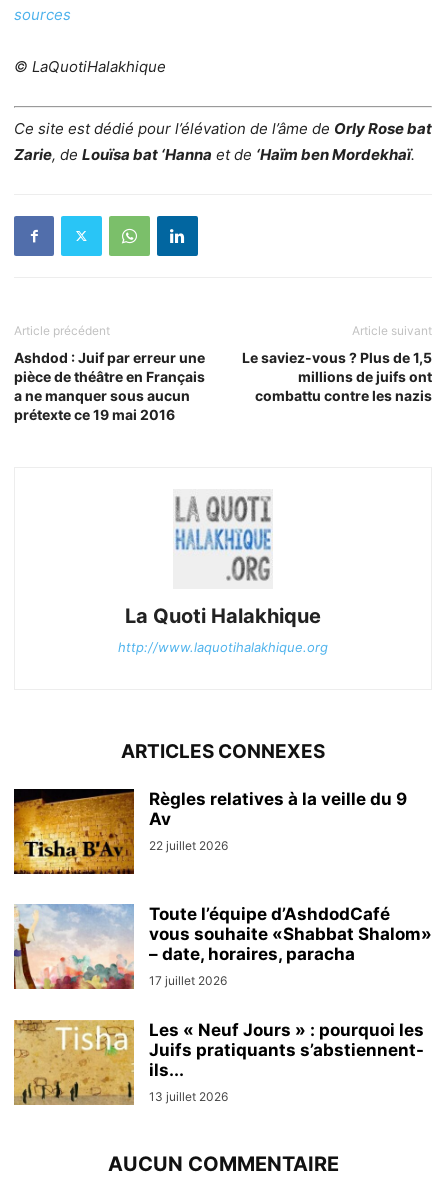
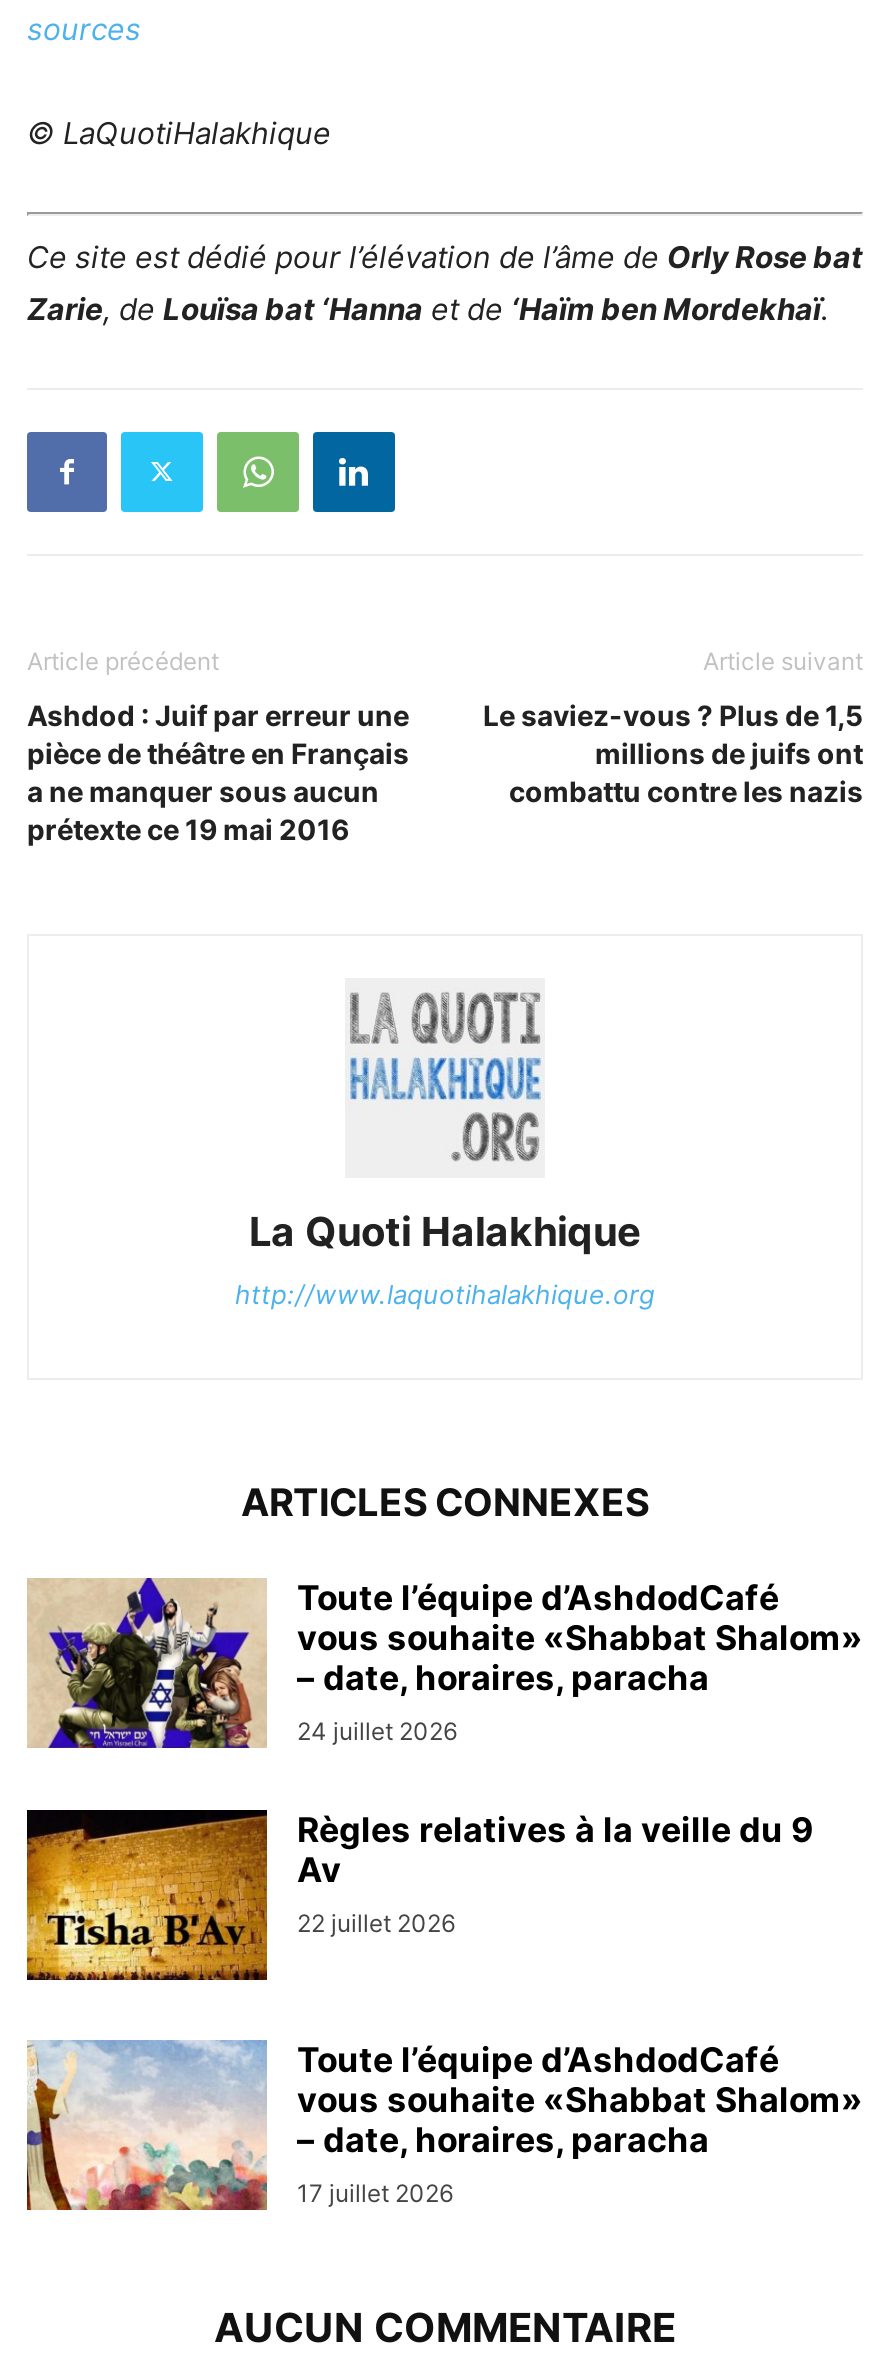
+ [image]
+ Toute l’équipe d’AshdodCafé
+ vous souhaite «Shabbat Shalom»
+ – date, horaires, paracha
+ 24 juillet 2026

moved down: [image] | Règles relatives à la veille du 9 | Av | 22 juillet 2026 | Toute l’équipe d’AshdodCafé | vous souhaite «Shabbat Shalom» | – date, horaires, paracha | 17 juillet 2026

- [image]
- Les « Neuf Jours » : pourquoi les
- Juifs pratiquants s’abstiennent-
- ils...
- 13 juillet 2026
